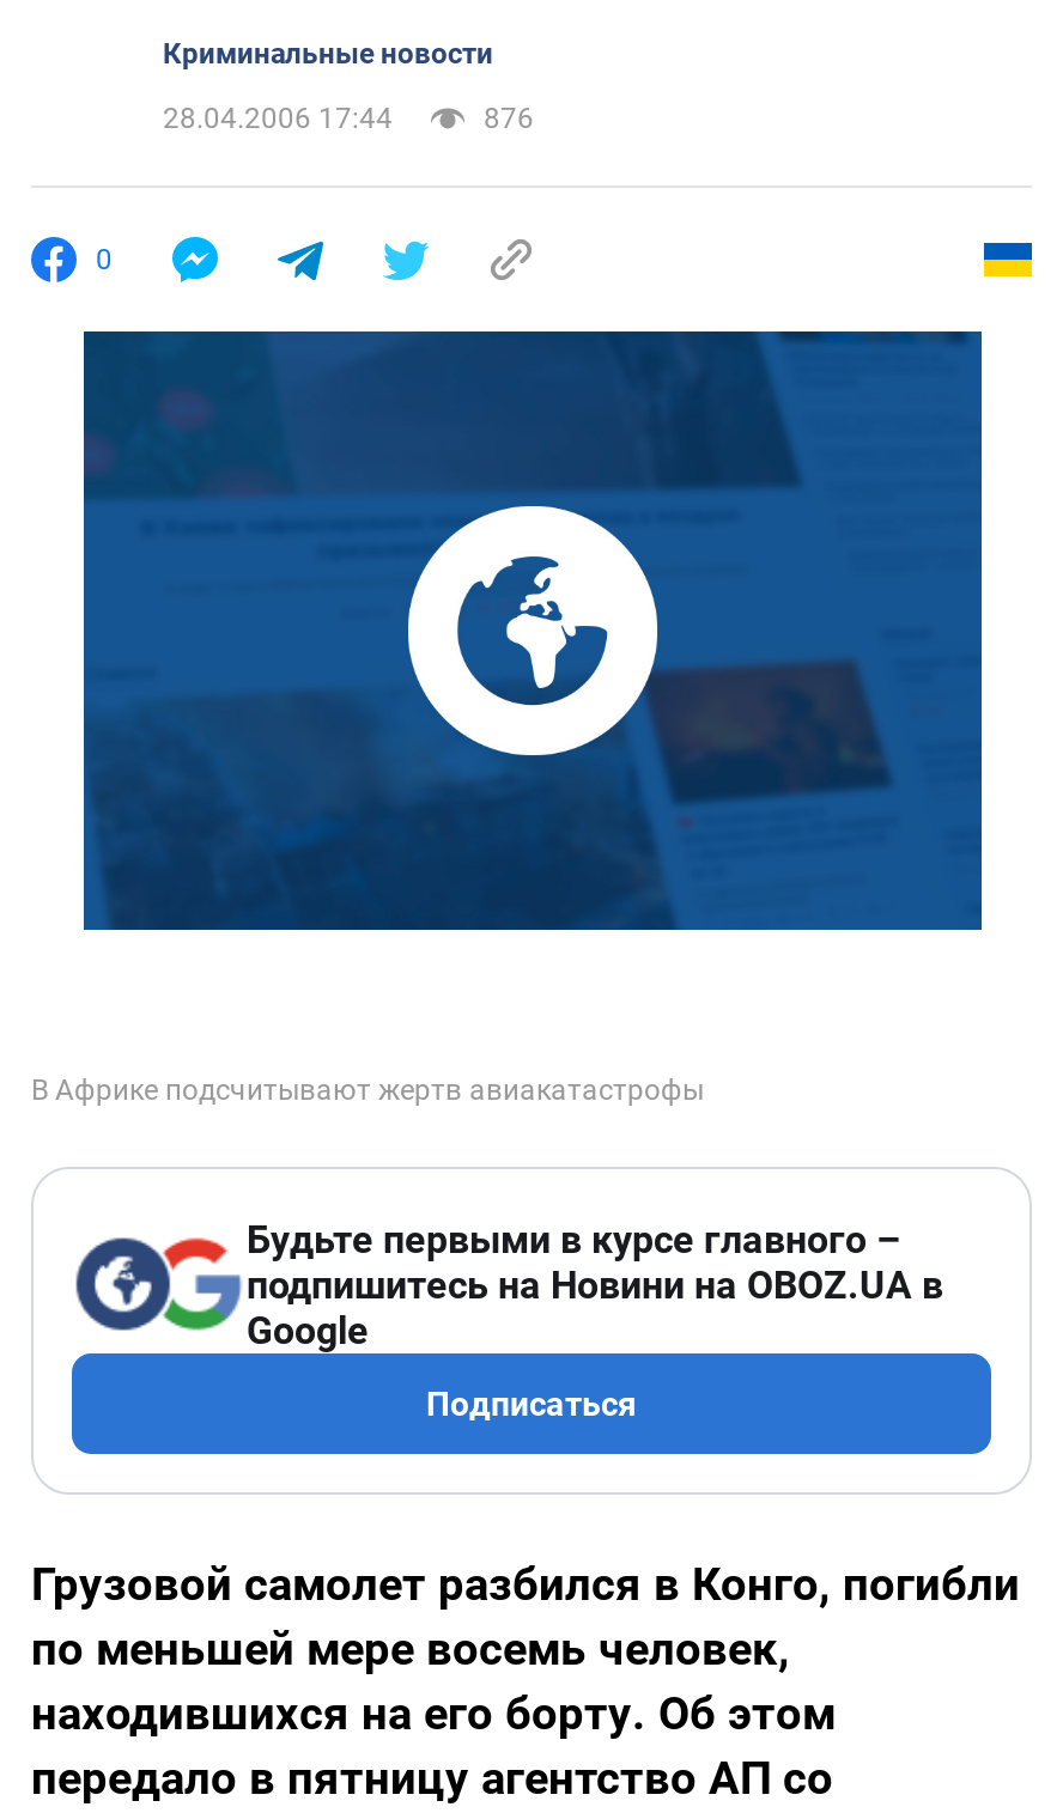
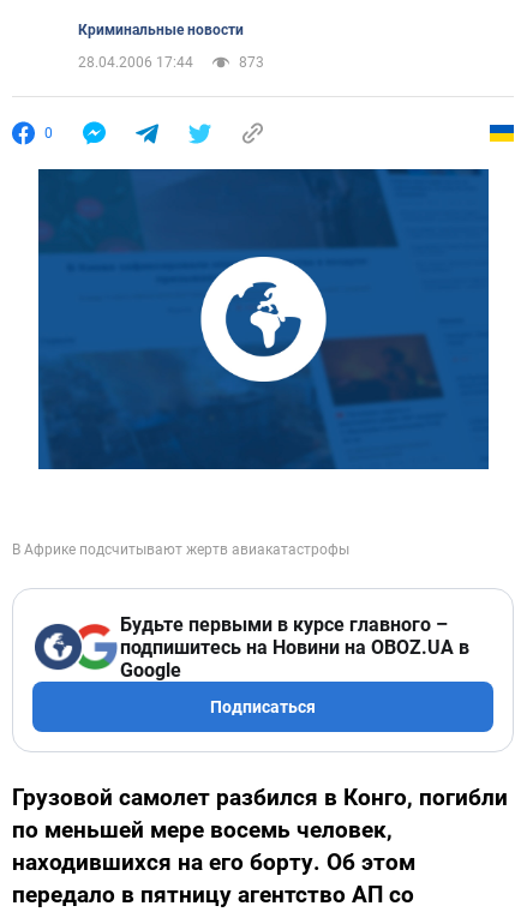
- 876
+ 873
